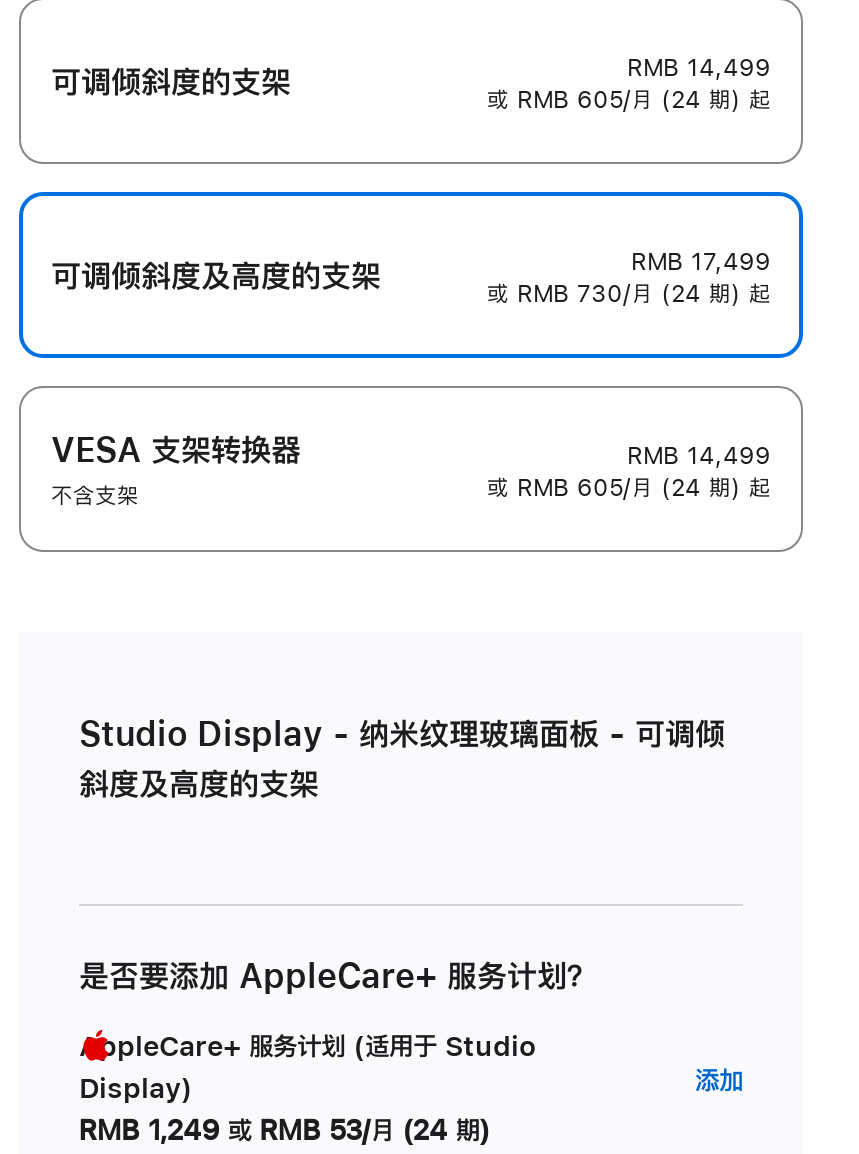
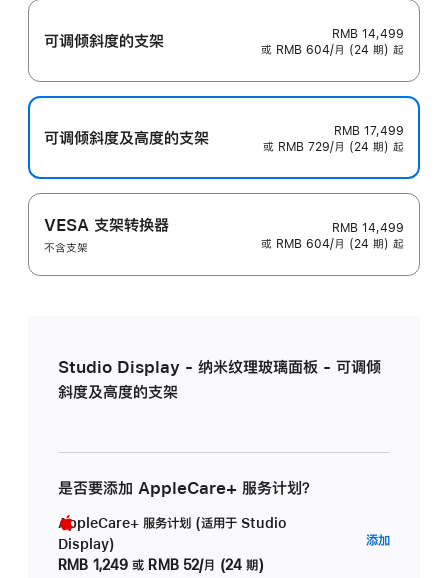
- 或 RMB 605/月 (24 期) 起
+ 或 RMB 604/月 (24 期) 起

- 或 RMB 730/月 (24 期) 起
+ 或 RMB 729/月 (24 期) 起

- 或 RMB 605/月 (24 期) 起
+ 或 RMB 604/月 (24 期) 起

- RMB 1,249 或 RMB 53/月 (24 期)
+ RMB 1,249 或 RMB 52/月 (24 期)
